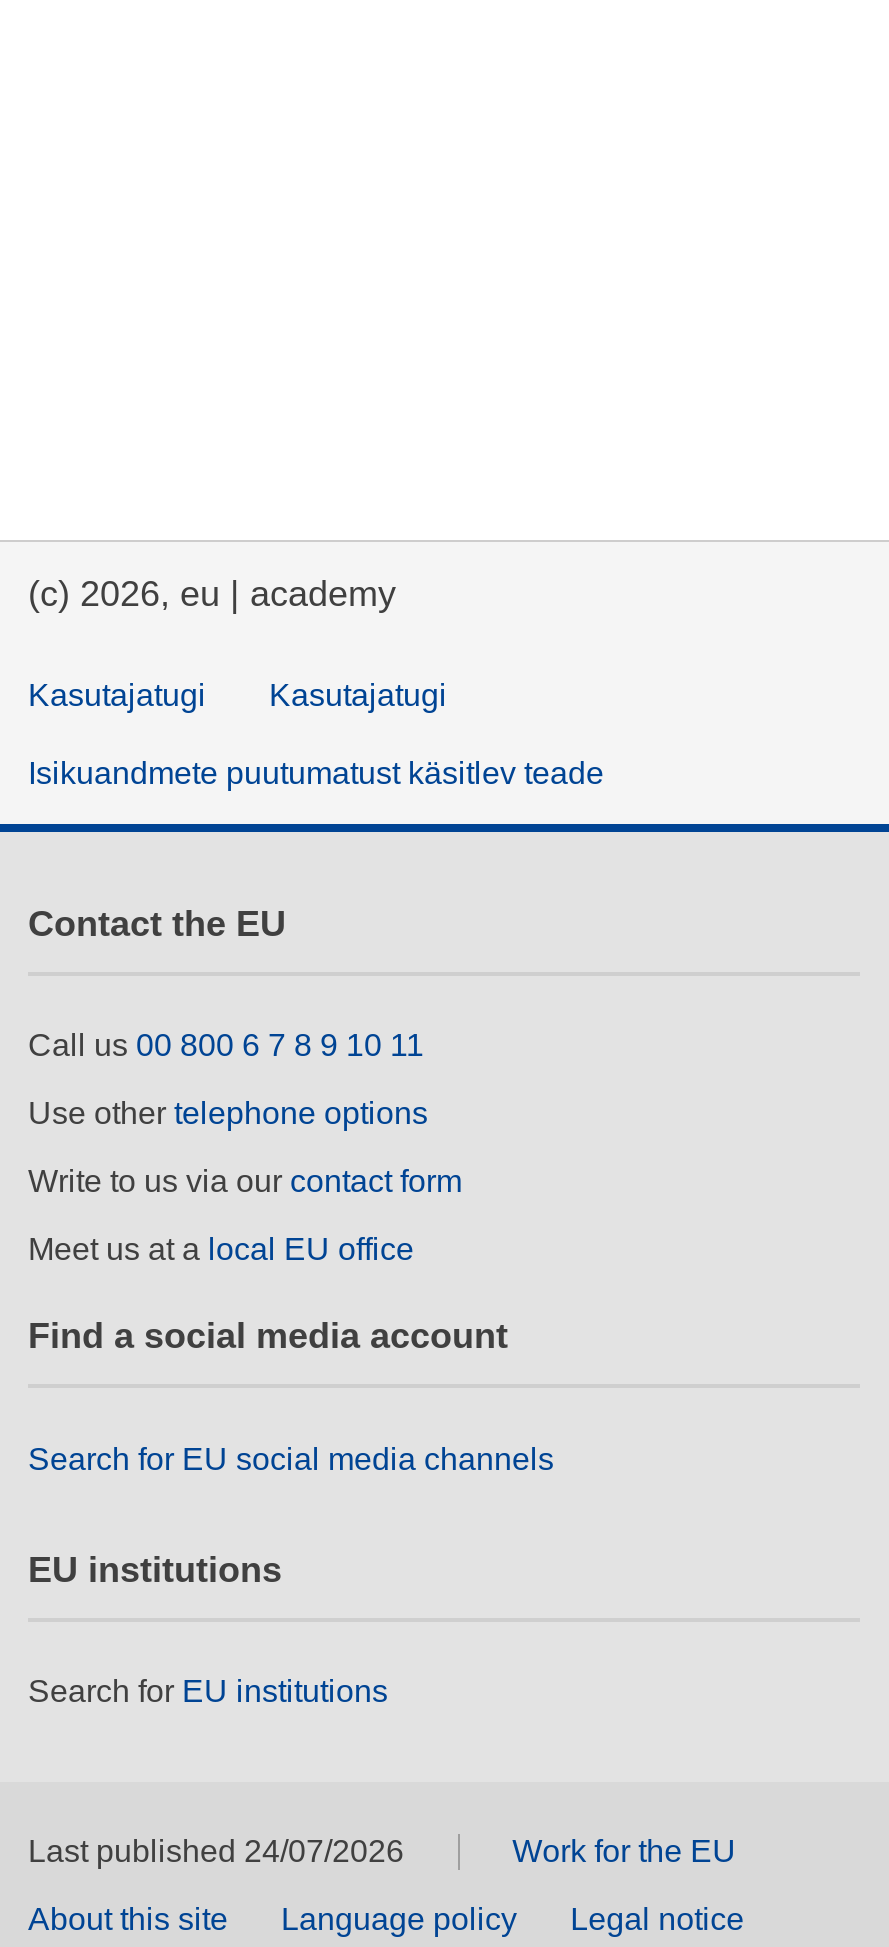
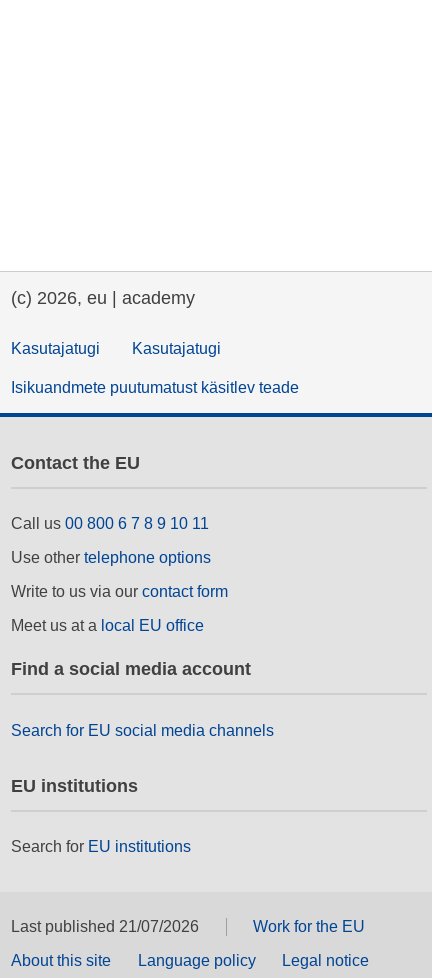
- Last published 24/07/2026
+ Last published 21/07/2026
